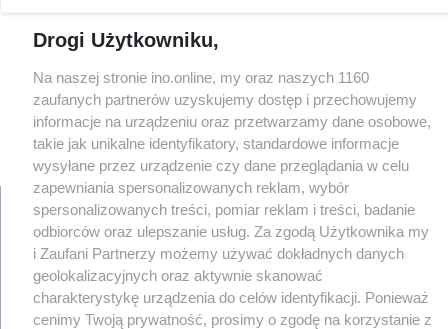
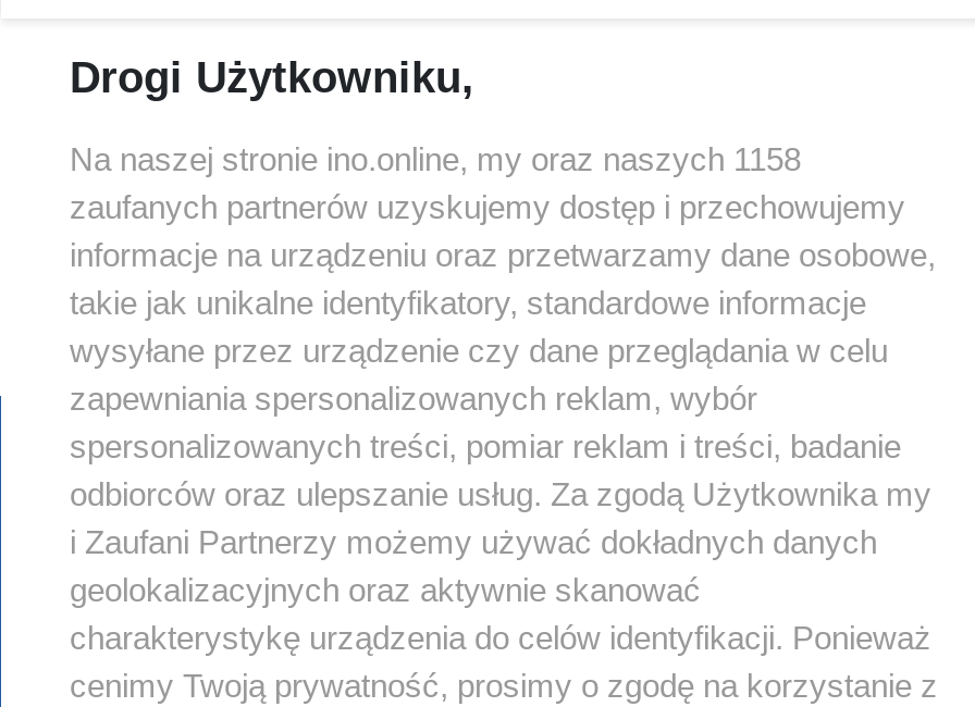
- Na naszej stronie ino.online, my oraz naszych 1160
+ Na naszej stronie ino.online, my oraz naszych 1158
